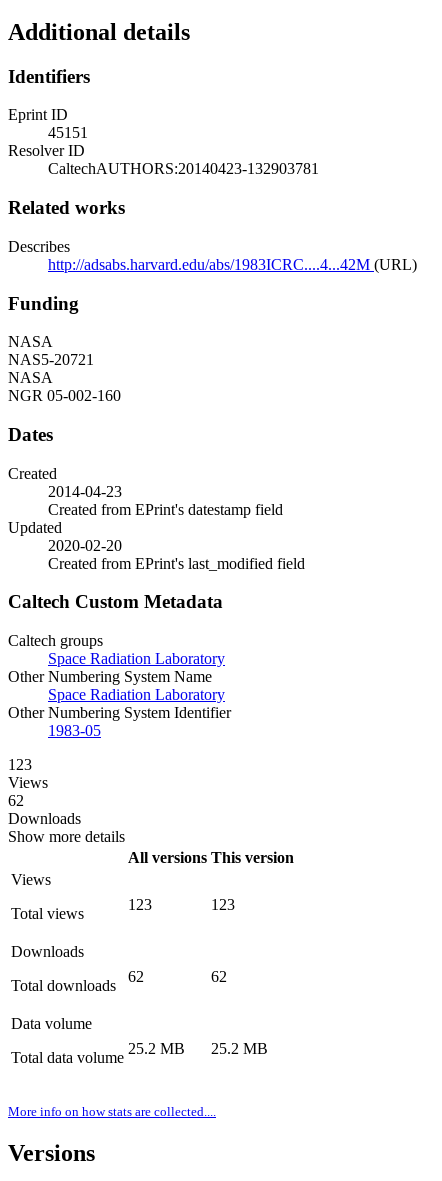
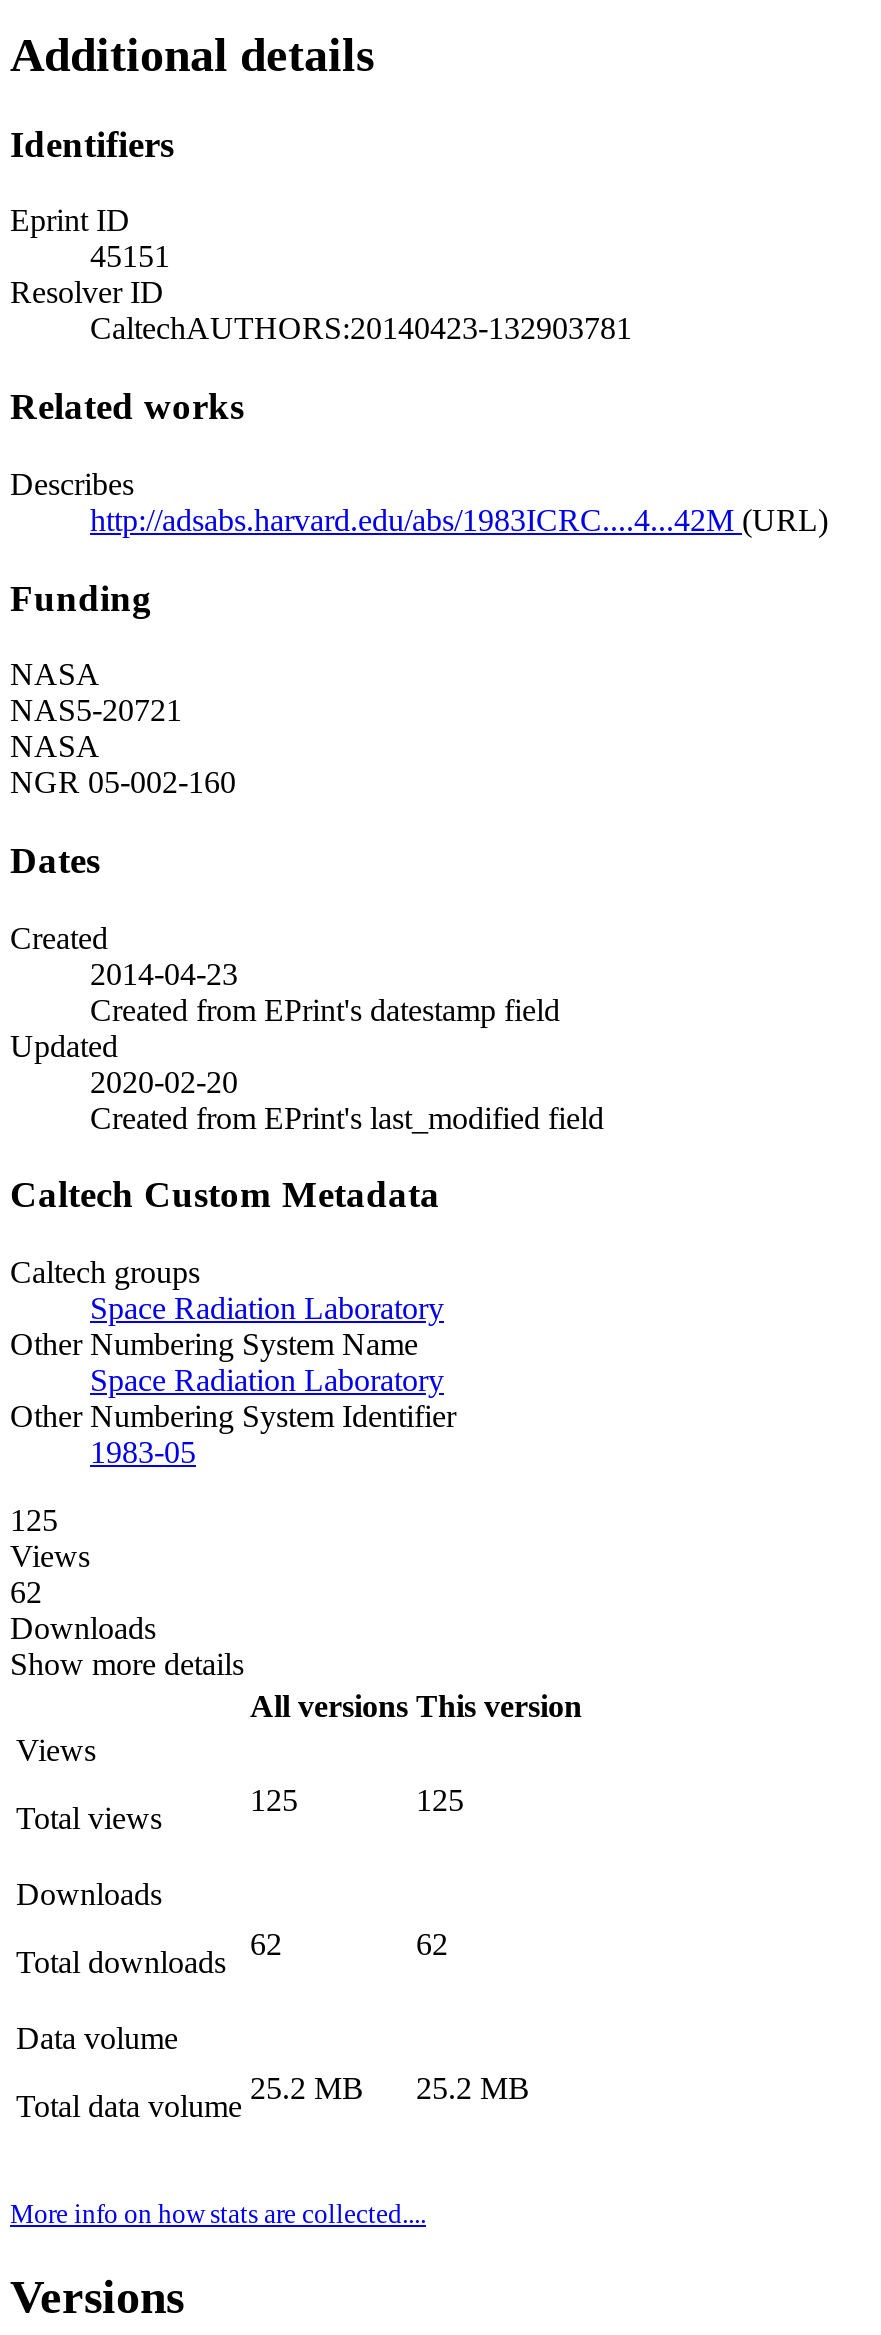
- 123
+ 125

- 123
+ 125

- 123
+ 125
